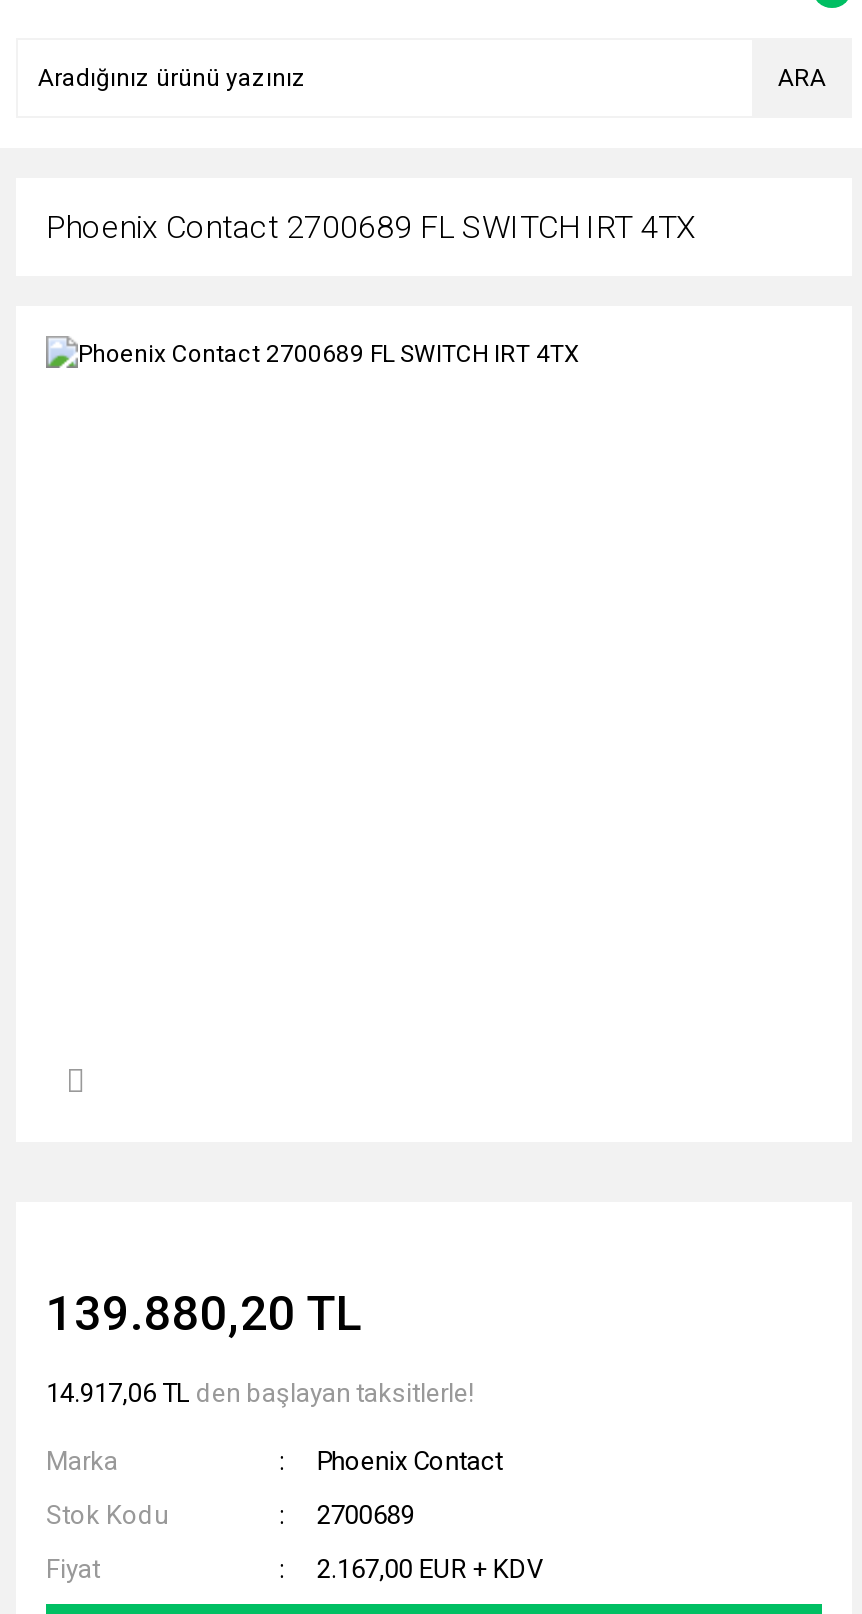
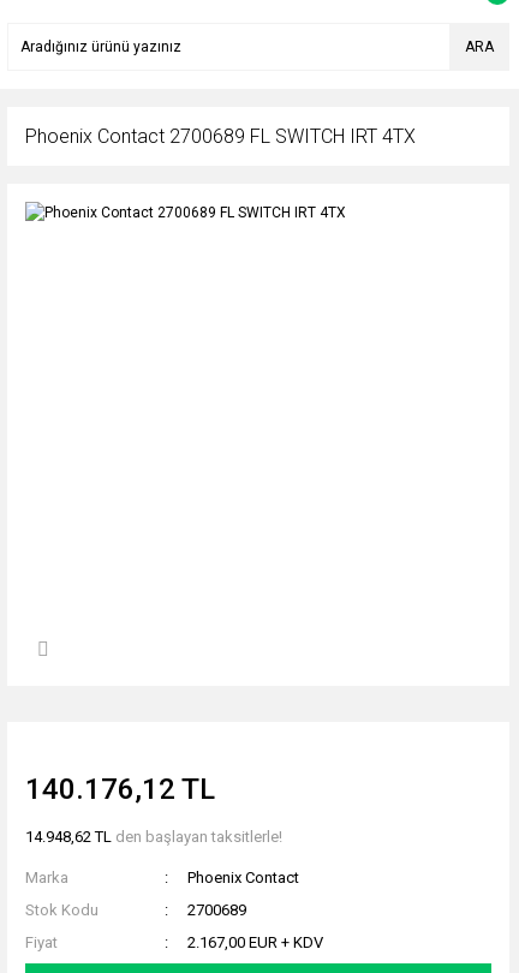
- 139.880,20 TL
+ 140.176,12 TL

- 14.917,06 TL den başlayan taksitlerle!
+ 14.948,62 TL den başlayan taksitlerle!
